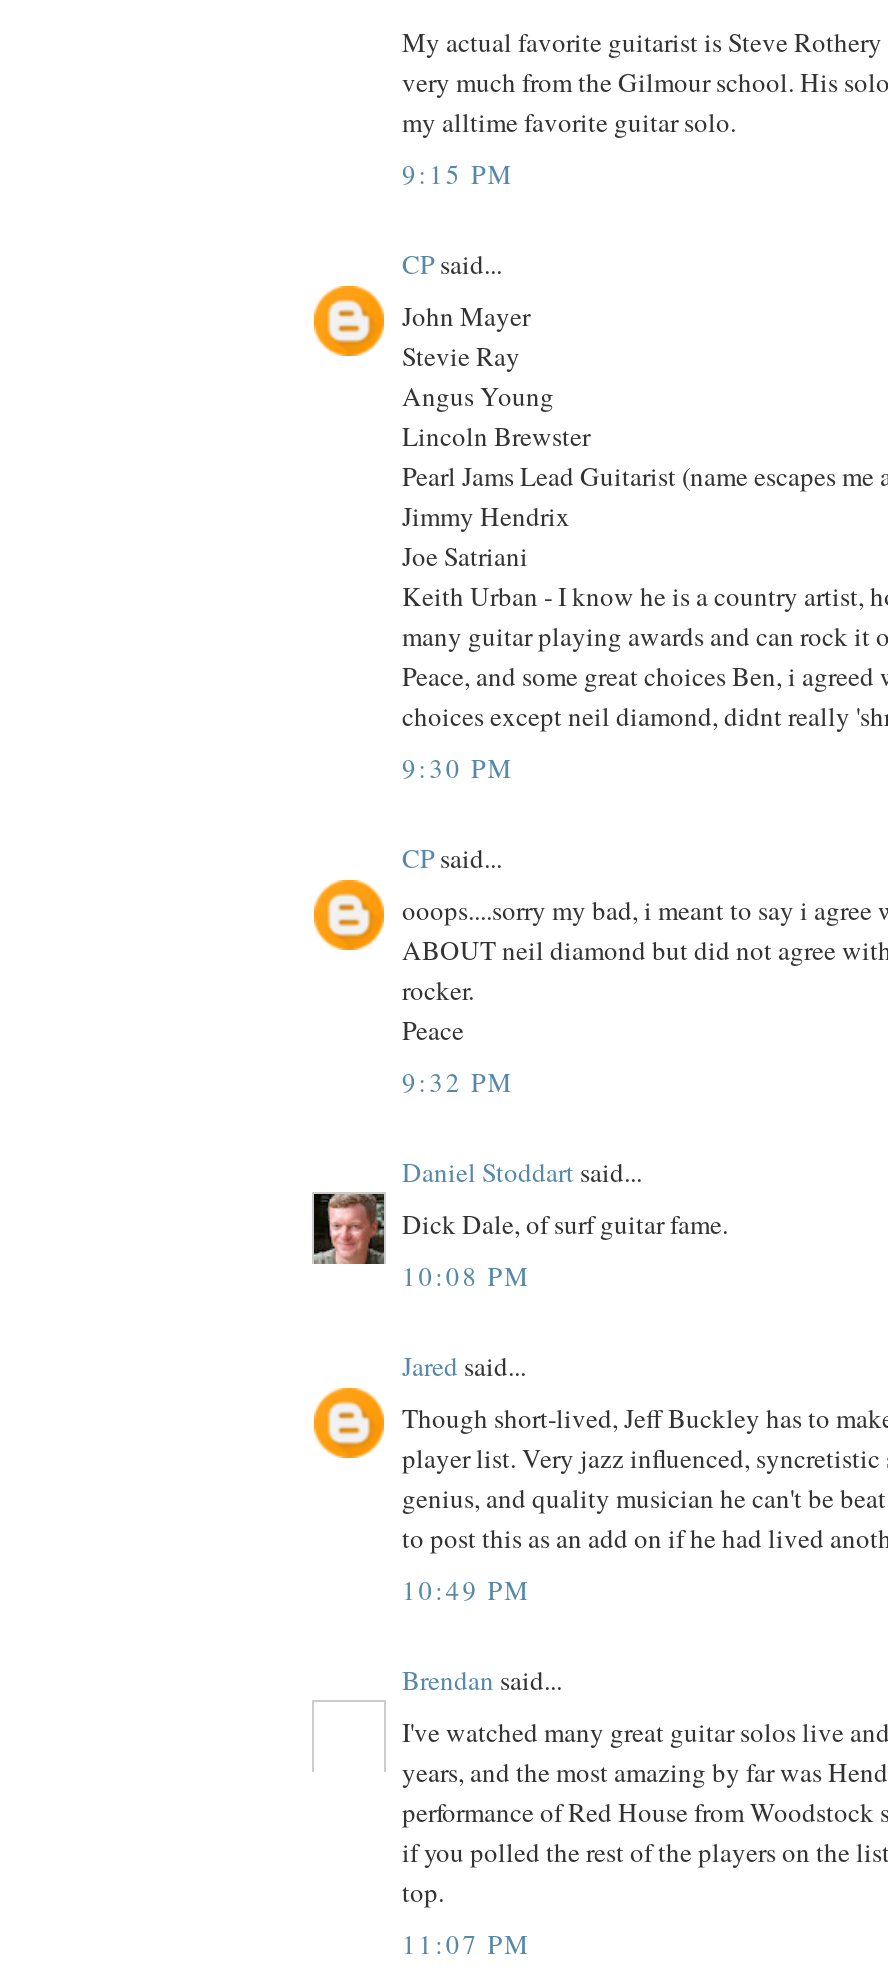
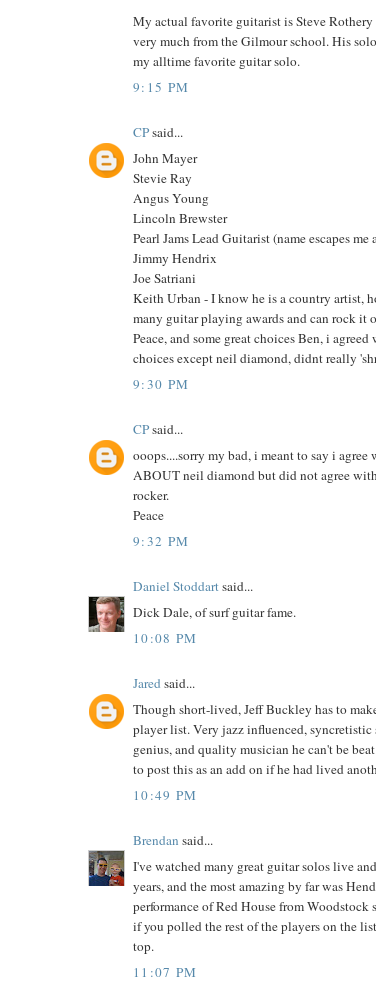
+ [image]
